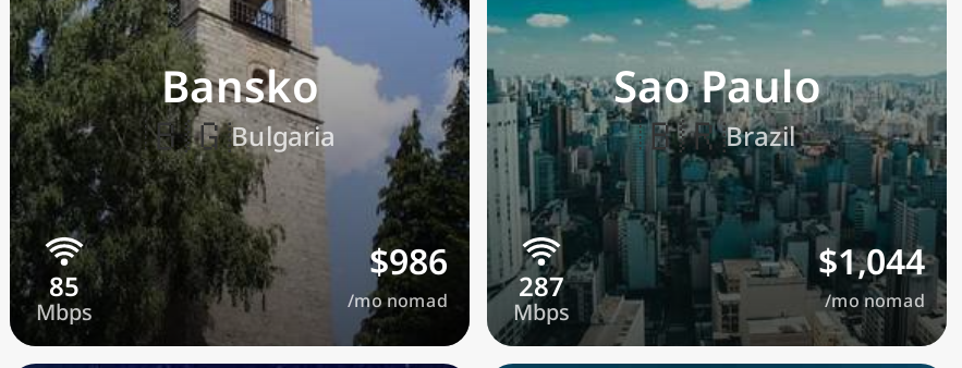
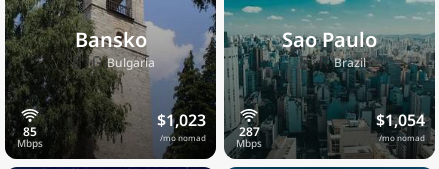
- $986
+ $1,023

- $1,044
+ $1,054
